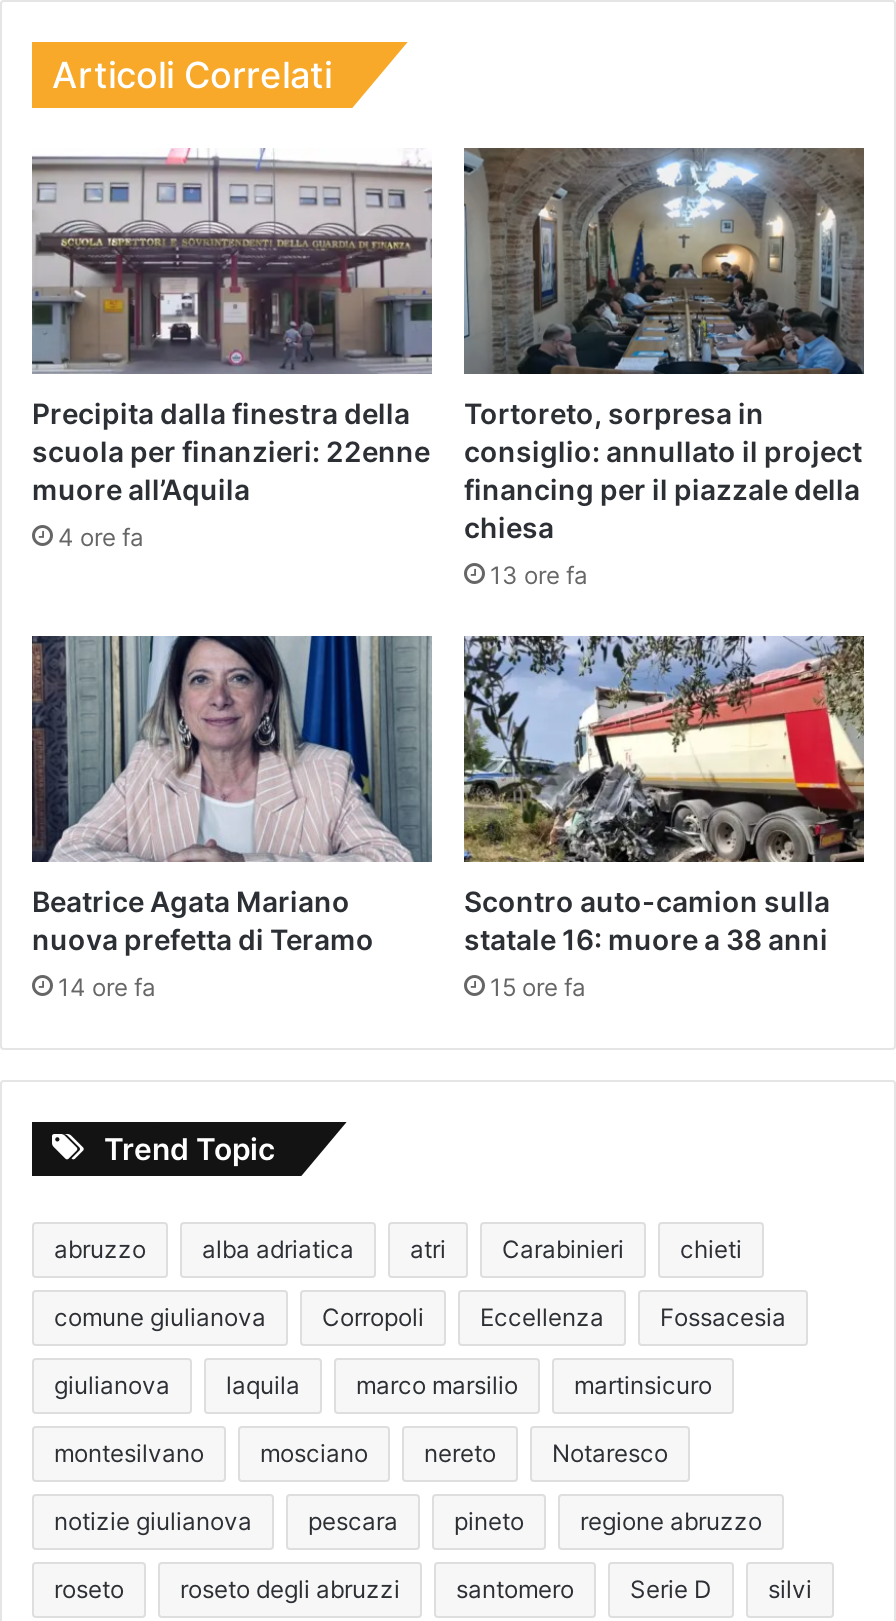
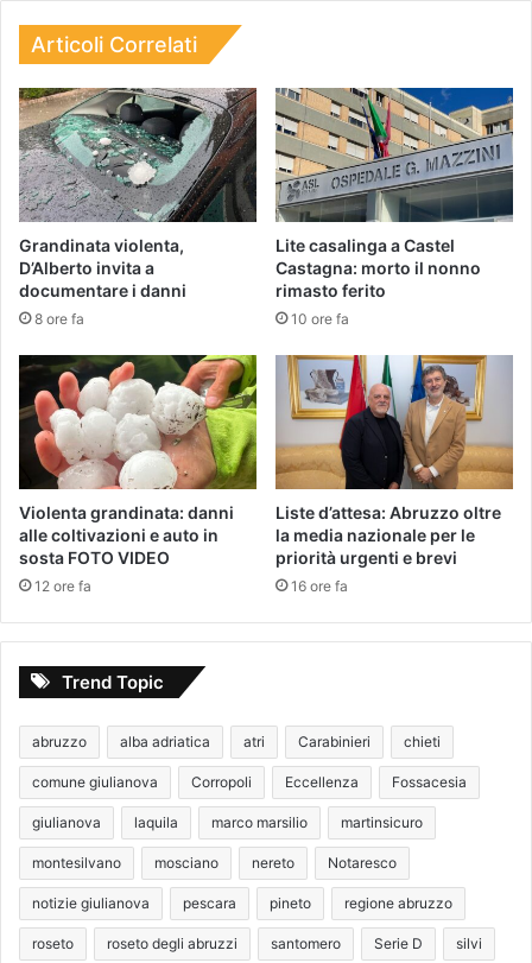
- [image]
- Precipita dalla finestra della
- scuola per finanzieri: 22enne
- muore all’Aquila
+ [image]
+ Grandinata violenta,
+ D’Alberto invita a
+ documentare i danni

- [image]
- Tortoreto, sorpresa in
- consiglio: annullato il project
- financing per il piazzale della
- chiesa
+ [image]
+ Lite casalinga a Castel
+ Castagna: morto il nonno
+ rimasto ferito

- 4 ore fa
+ 8 ore fa

- 13 ore fa
+ 10 ore fa

- [image]
- Beatrice Agata Mariano
- nuova prefetta di Teramo
+ [image]
+ Violenta grandinata: danni
+ alle coltivazioni e auto in
+ sosta FOTO VIDEO

- [image]
- Scontro auto-camion sulla
- statale 16: muore a 38 anni
+ [image]
+ Liste d’attesa: Abruzzo oltre
+ la media nazionale per le
+ priorità urgenti e brevi

- 14 ore fa
+ 12 ore fa

- 15 ore fa
+ 16 ore fa
